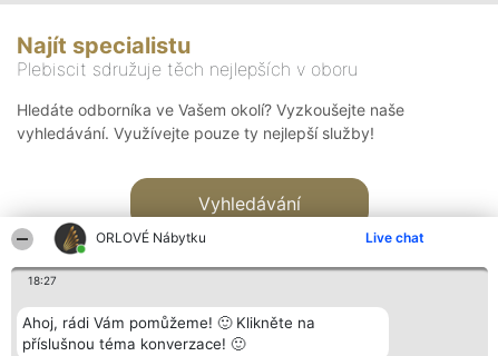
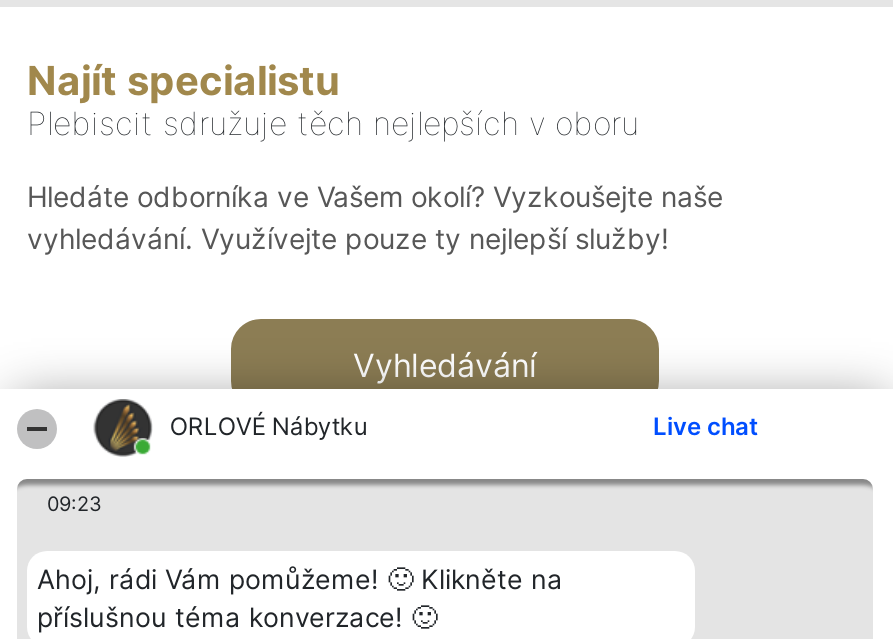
- 18:27
+ 09:23
